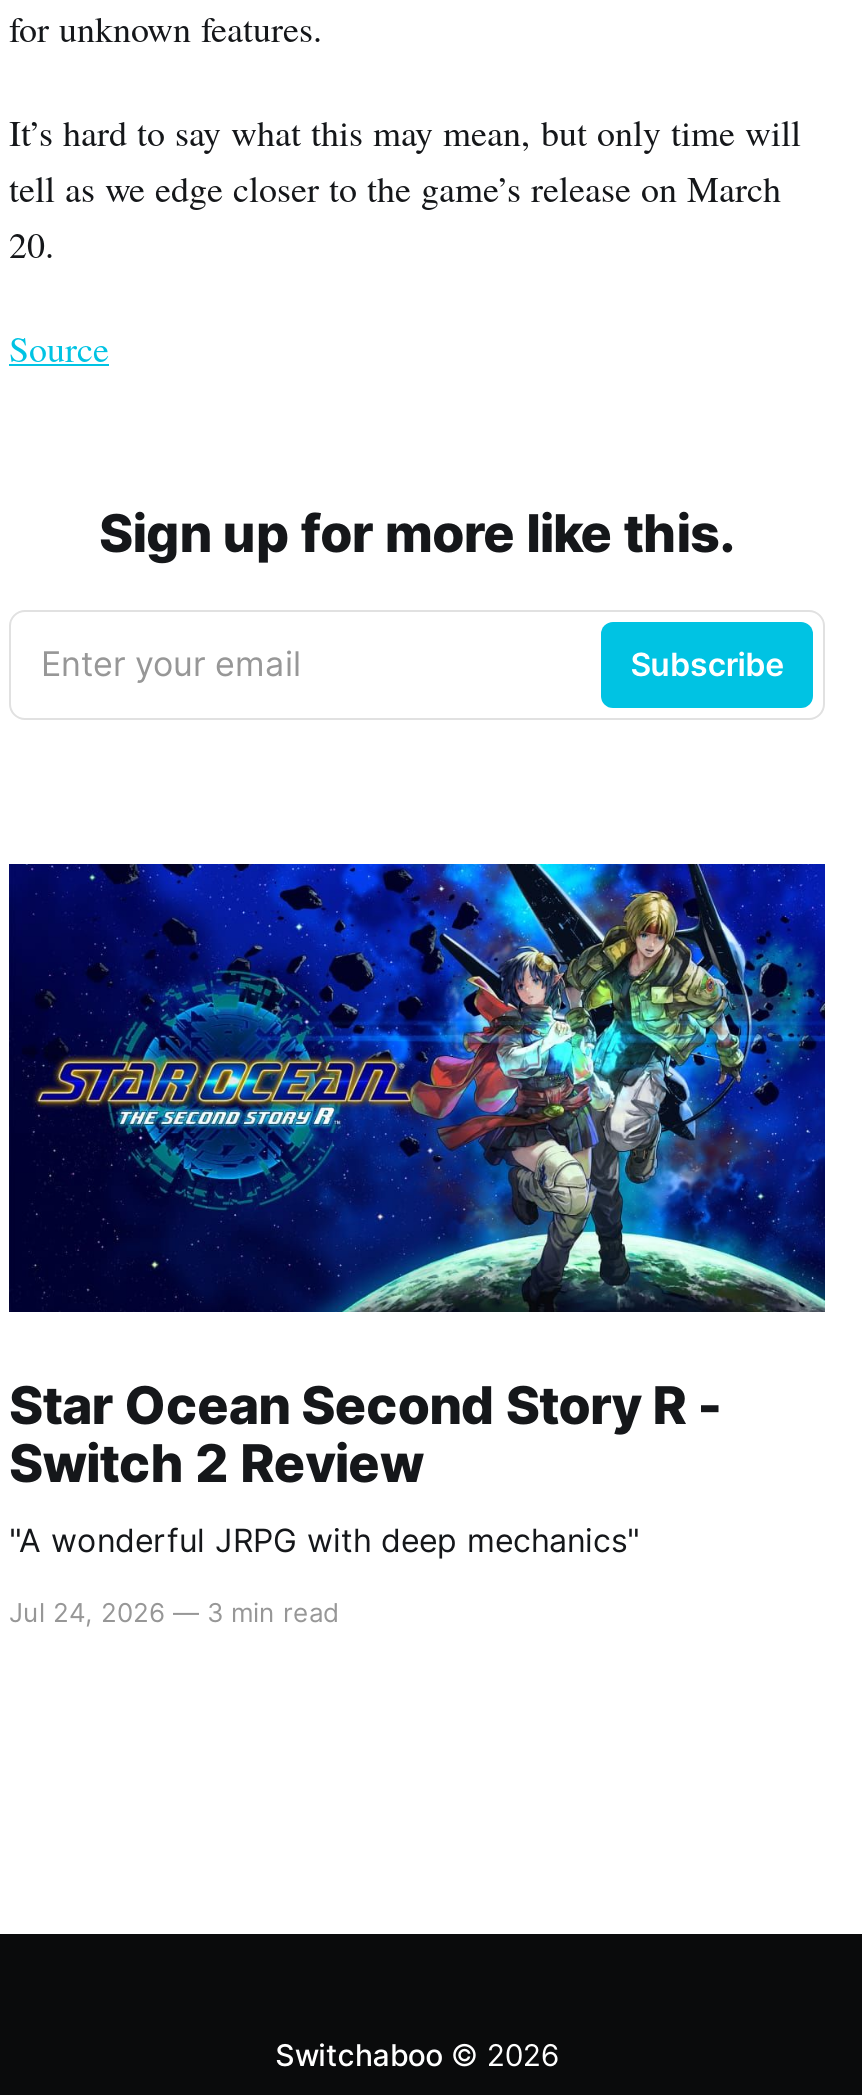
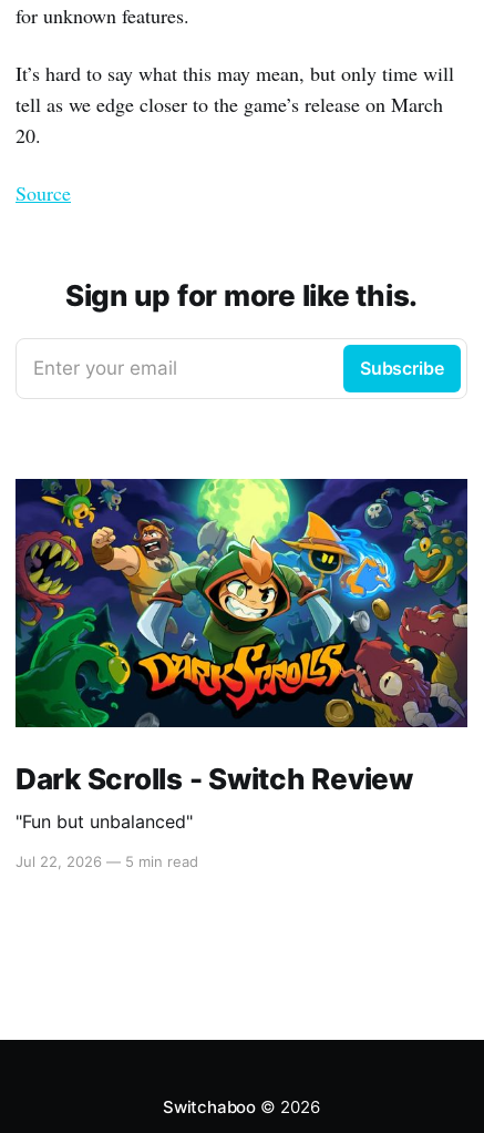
- [image]
- Star Ocean Second Story R -
- Switch 2 Review
- "A wonderful JRPG with deep mechanics"
+ [image]
+ Dark Scrolls - Switch Review
+ "Fun but unbalanced"

- Jul 24, 2026 — 3 min read
+ Jul 22, 2026 — 5 min read
